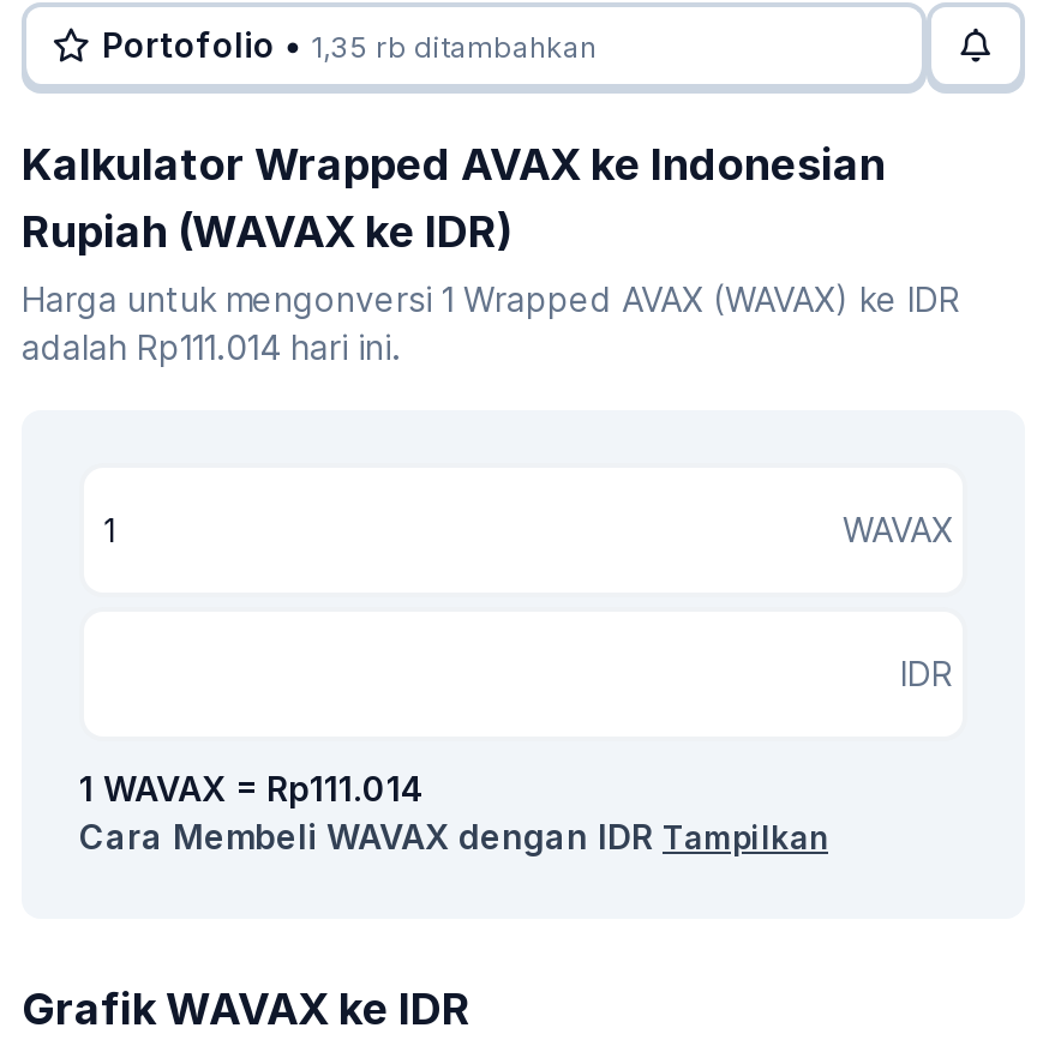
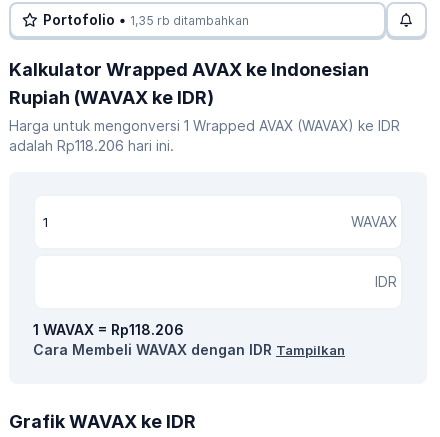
- adalah Rp111.014 hari ini.
+ adalah Rp118.206 hari ini.

- 1 WAVAX = Rp111.014
+ 1 WAVAX = Rp118.206
